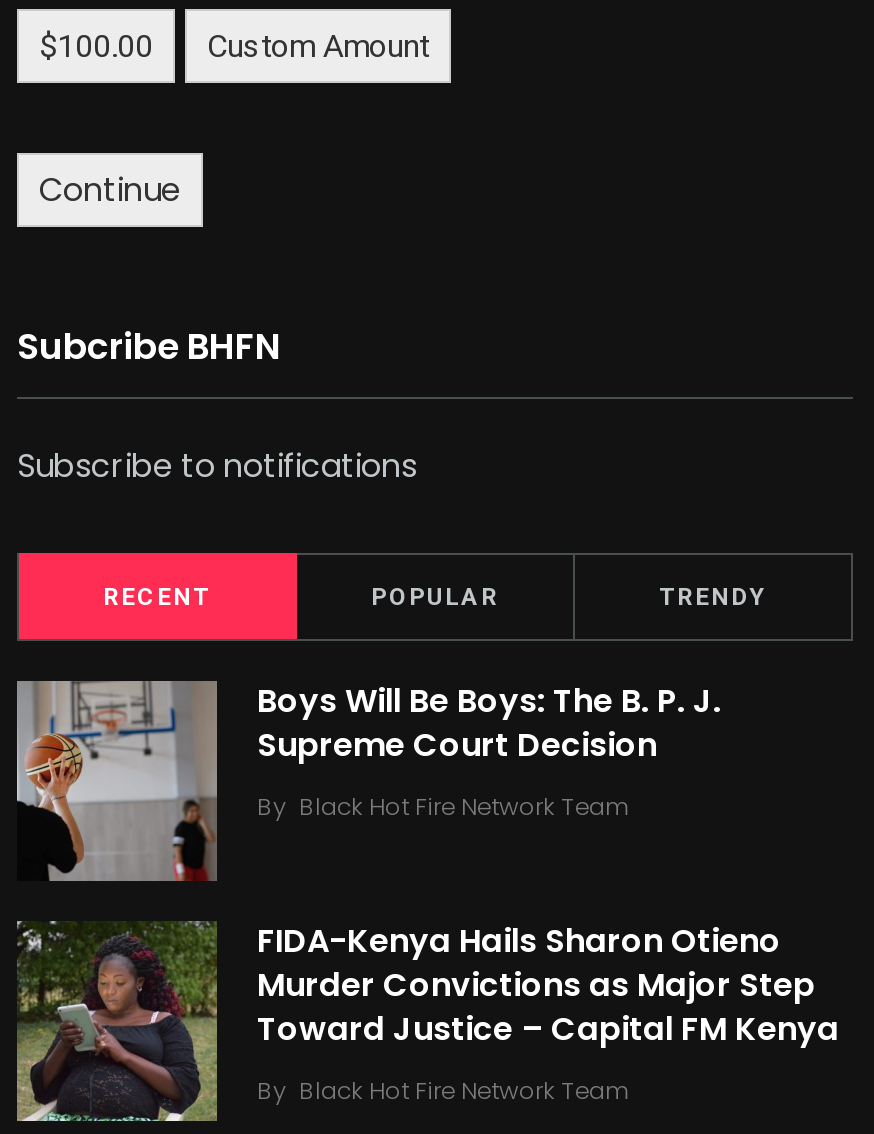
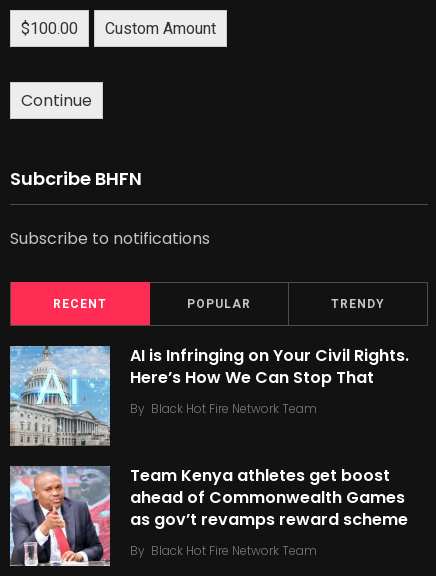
- [image]
- Boys Will Be Boys: The B. P. J.
- Supreme Court Decision
+ [image]
+ AI is Infringing on Your Civil Rights.
+ Here’s How We Can Stop That

- [image]
- FIDA-Kenya Hails Sharon Otieno
- Murder Convictions as Major Step
- Toward Justice – Capital FM Kenya
+ [image]
+ Team Kenya athletes get boost
+ ahead of Commonwealth Games
+ as gov’t revamps reward scheme
